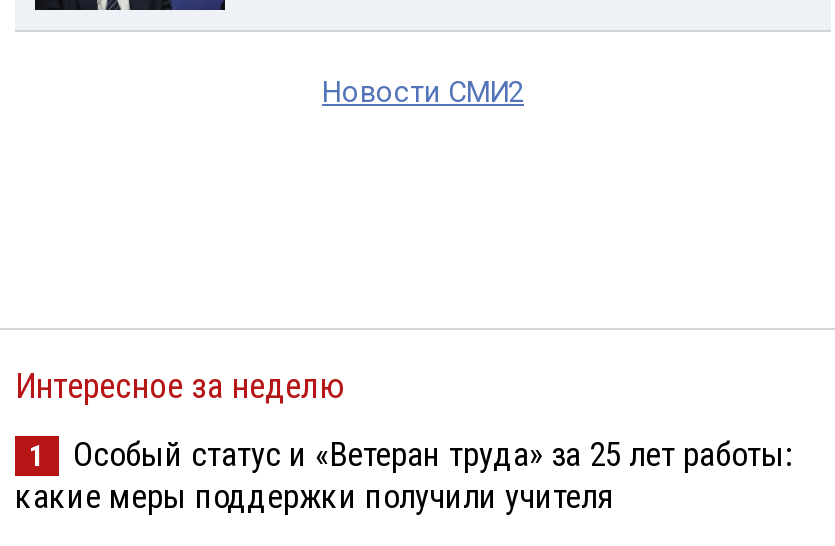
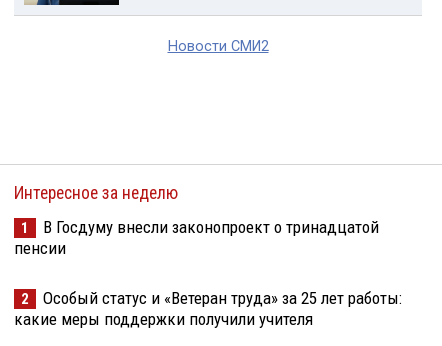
+ В Госдуму внесли законопроект о тринадцатой
+ пенсии
+ 2
